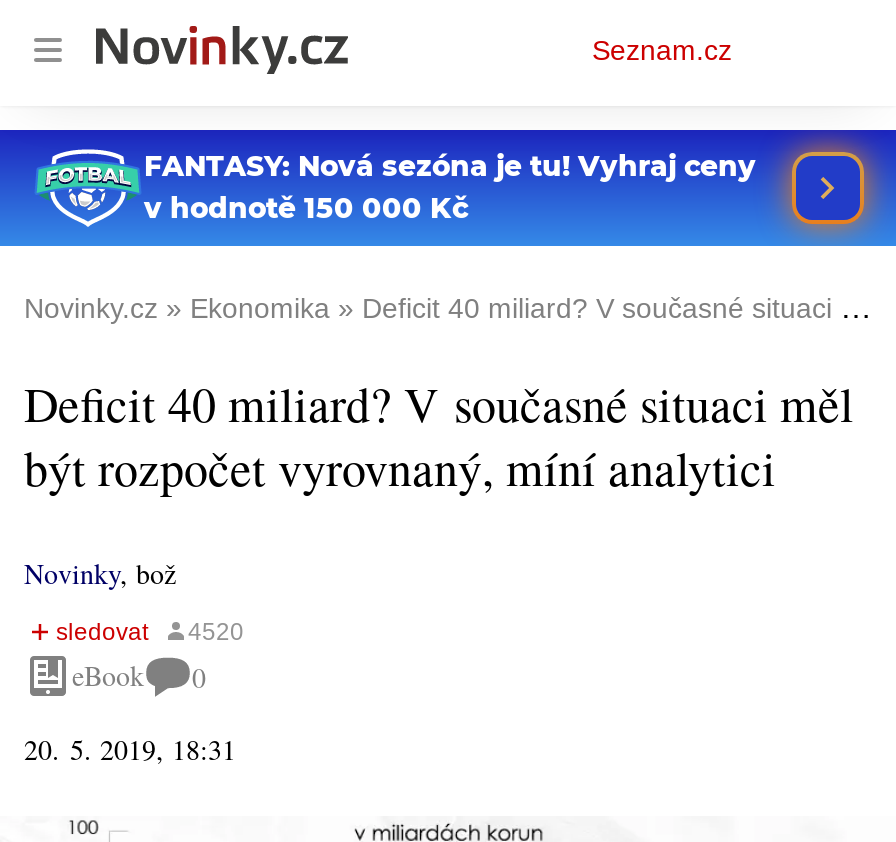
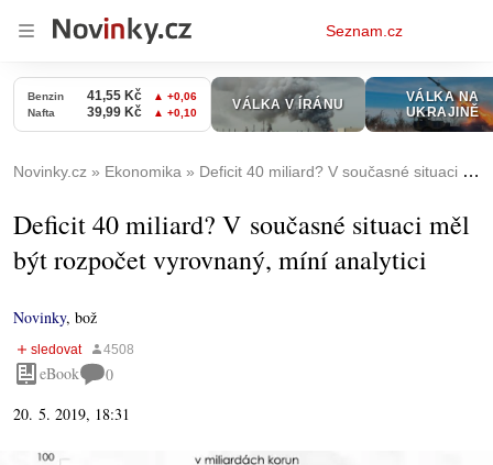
- [image]
+ [image]
